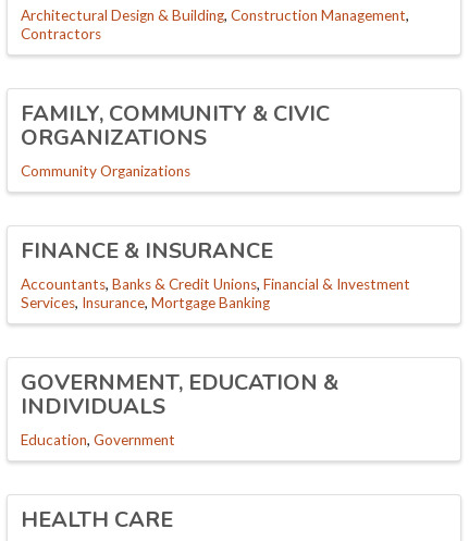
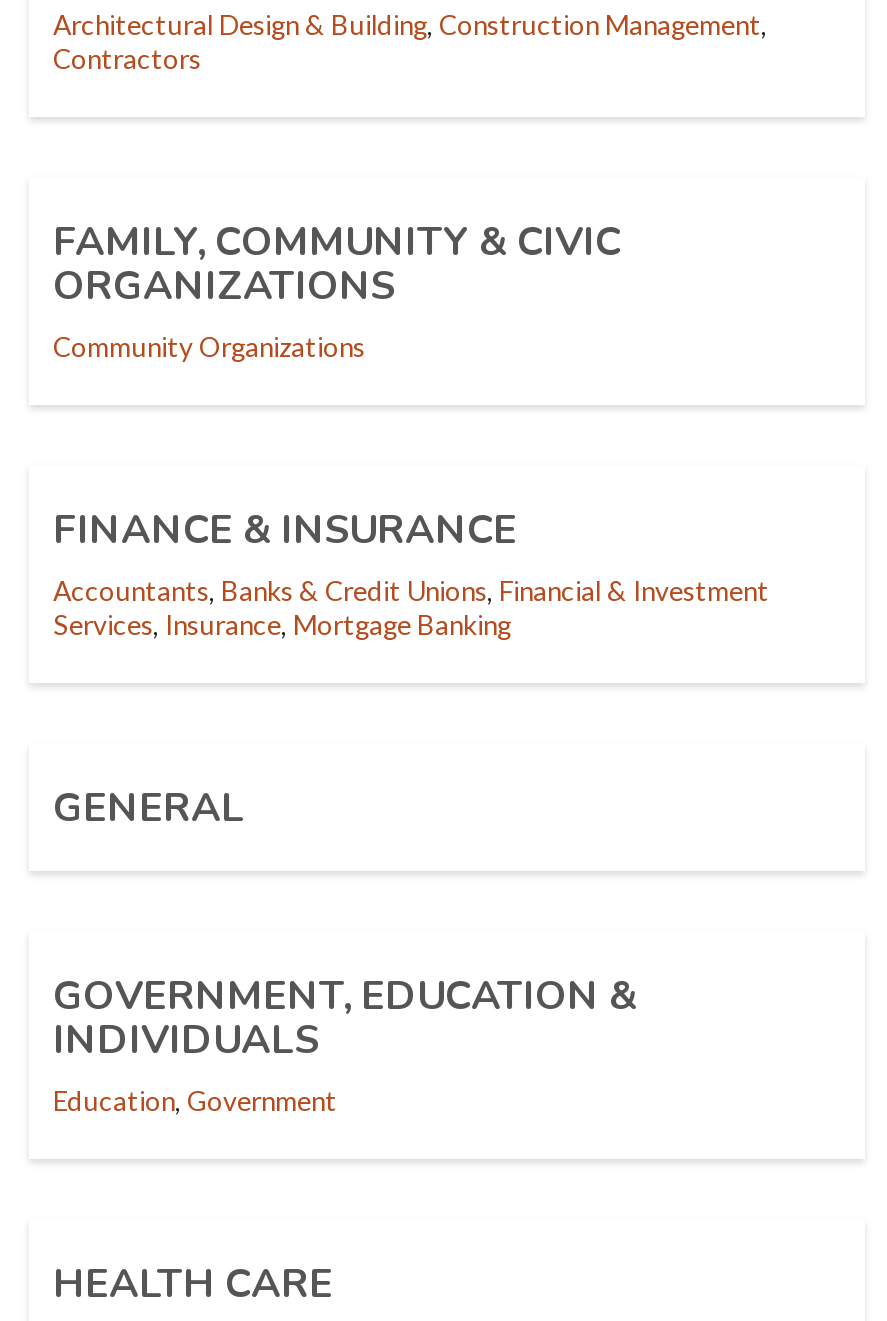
+ GENERAL
